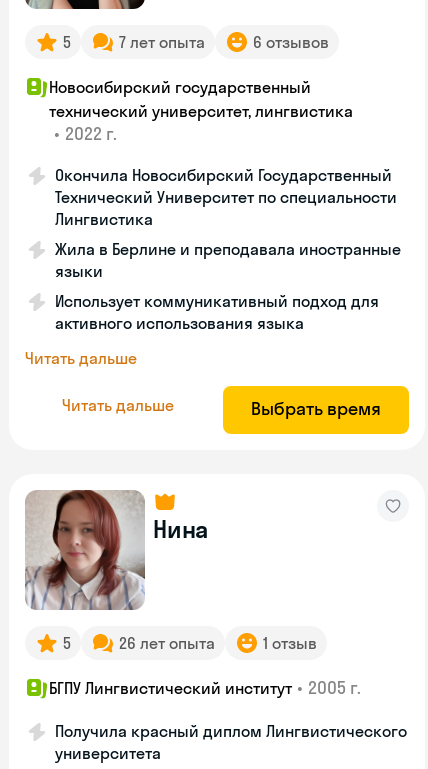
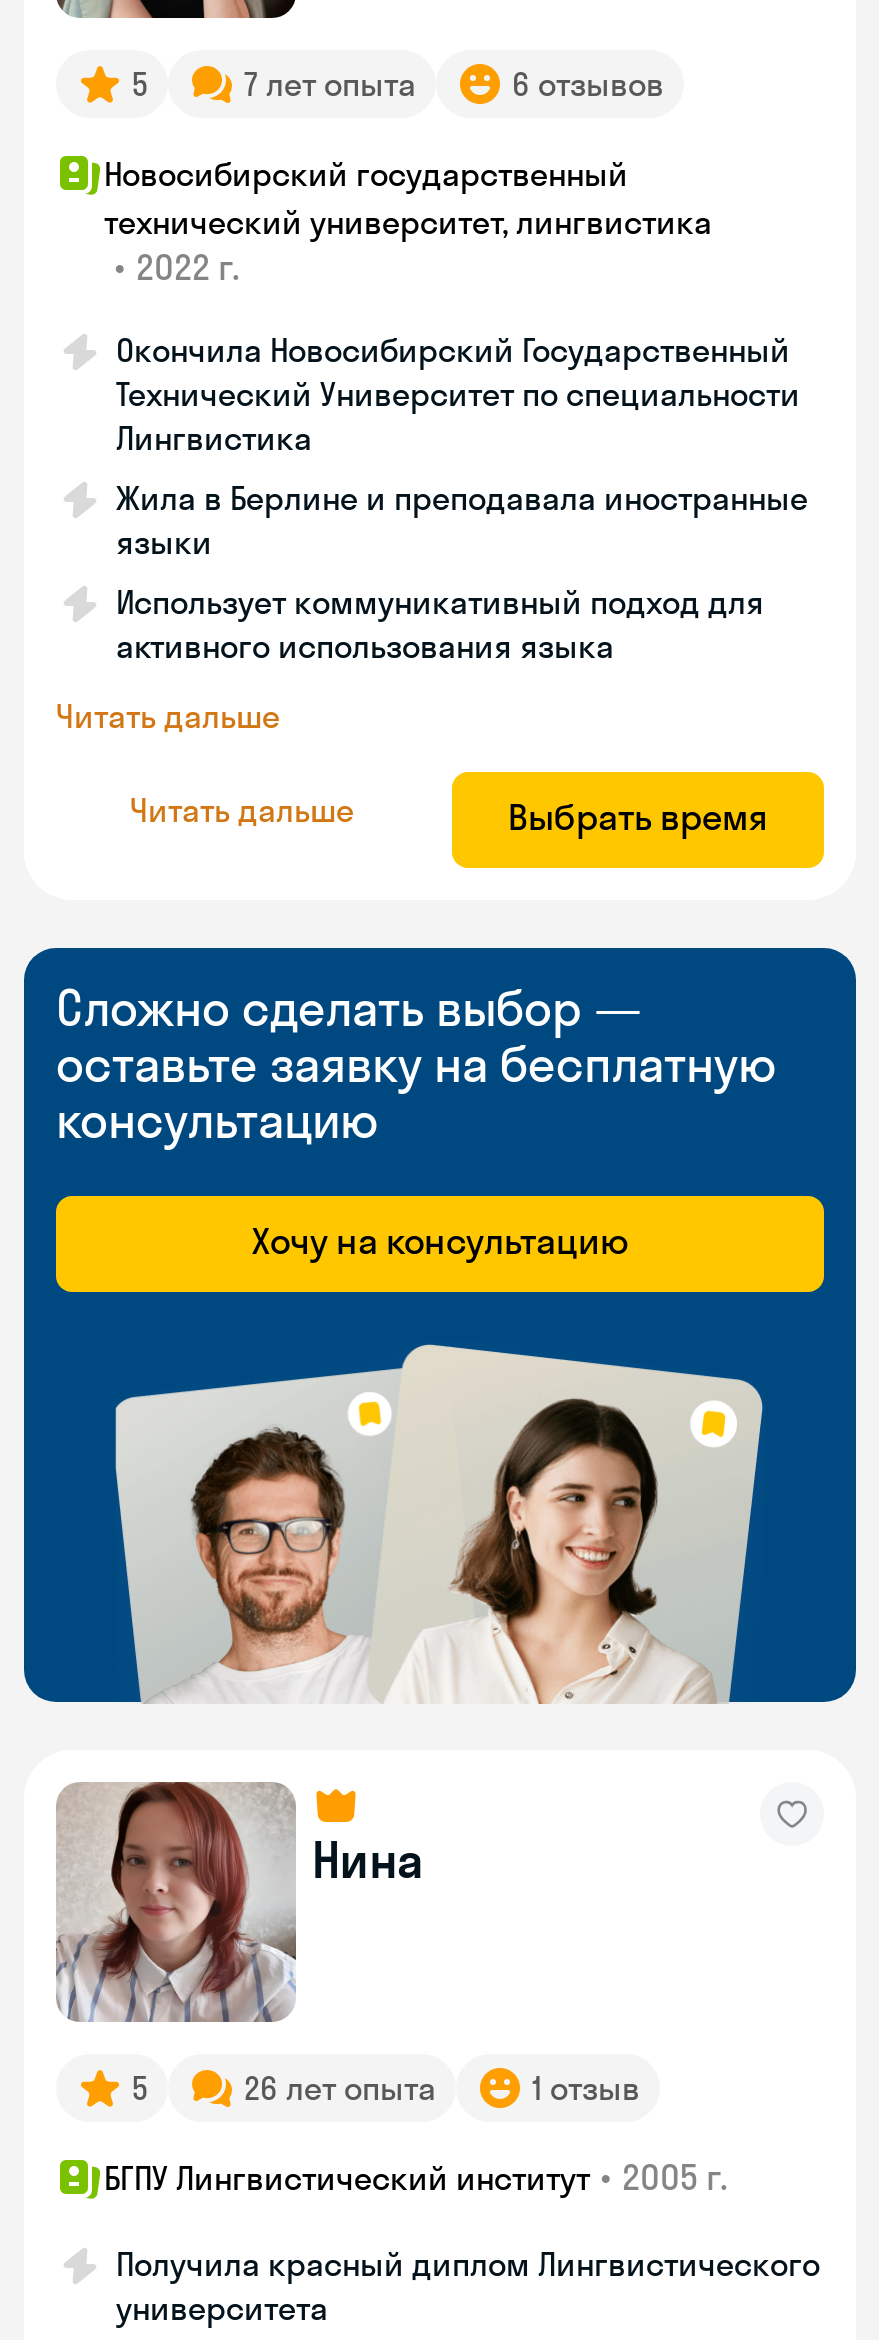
+ [image]
+ Сложно сделать выбор —
+ оставьте заявку на бесплатную
+ консультацию
+ Хочу на консультацию
